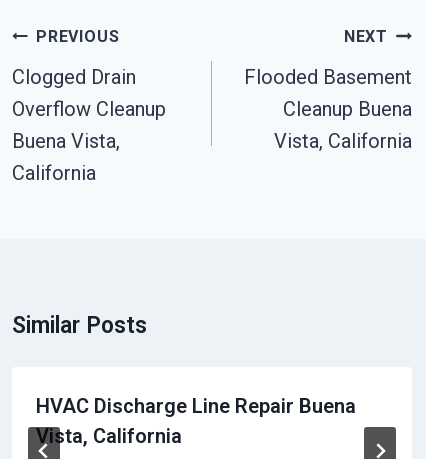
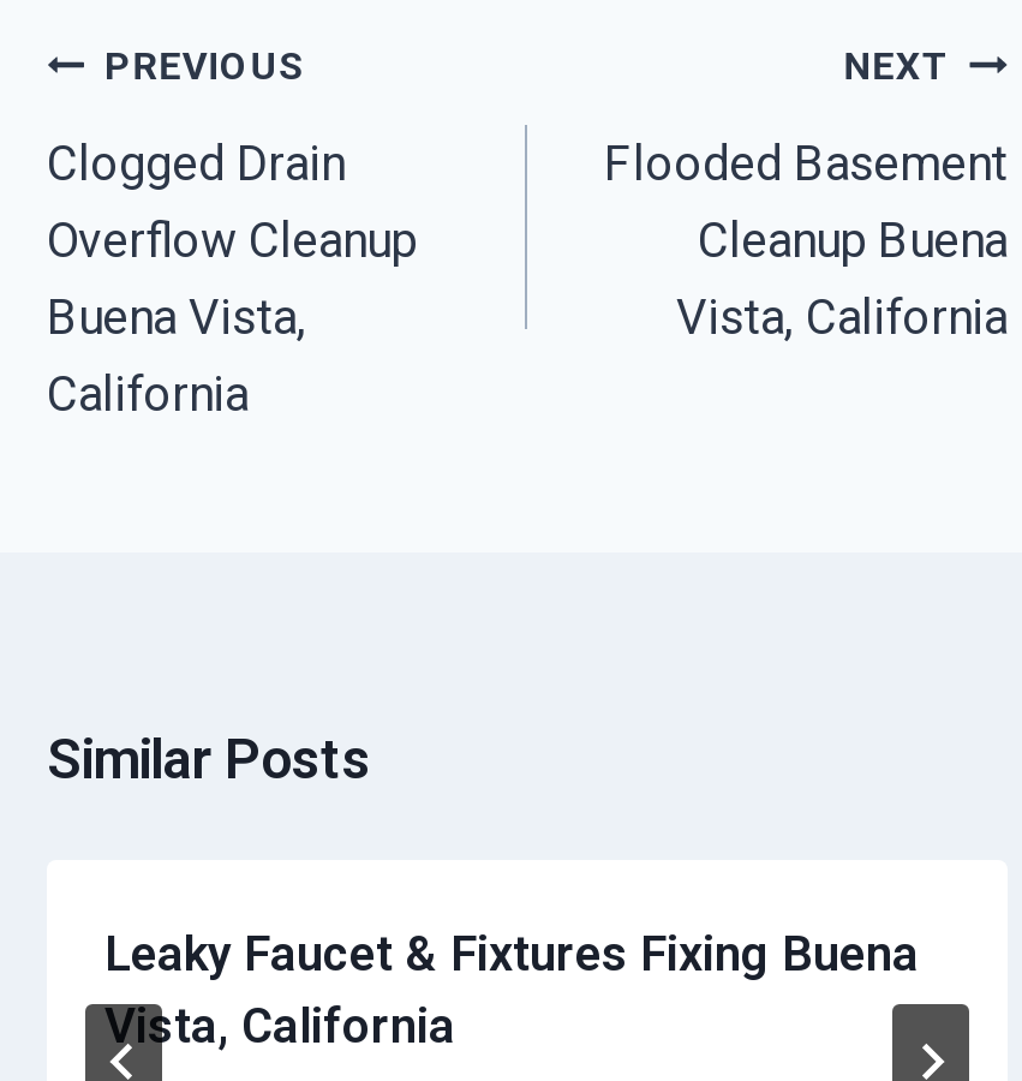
- HVAC Discharge Line Repair Buena
+ Leaky Faucet & Fixtures Fixing Buena
